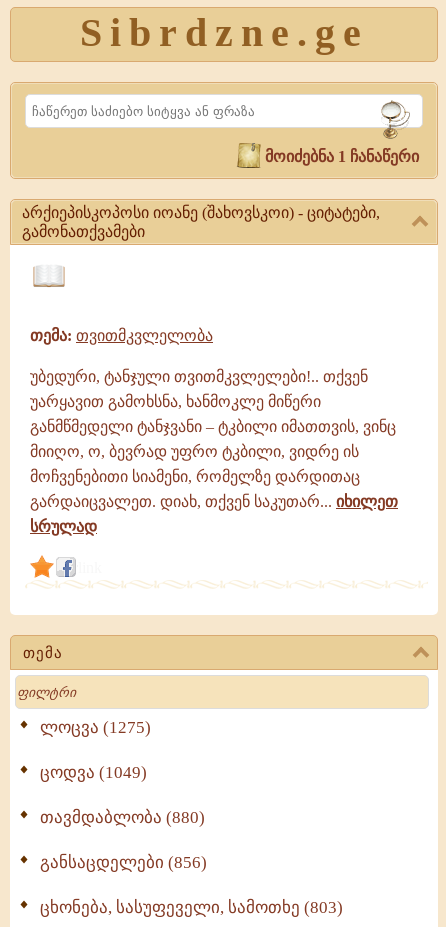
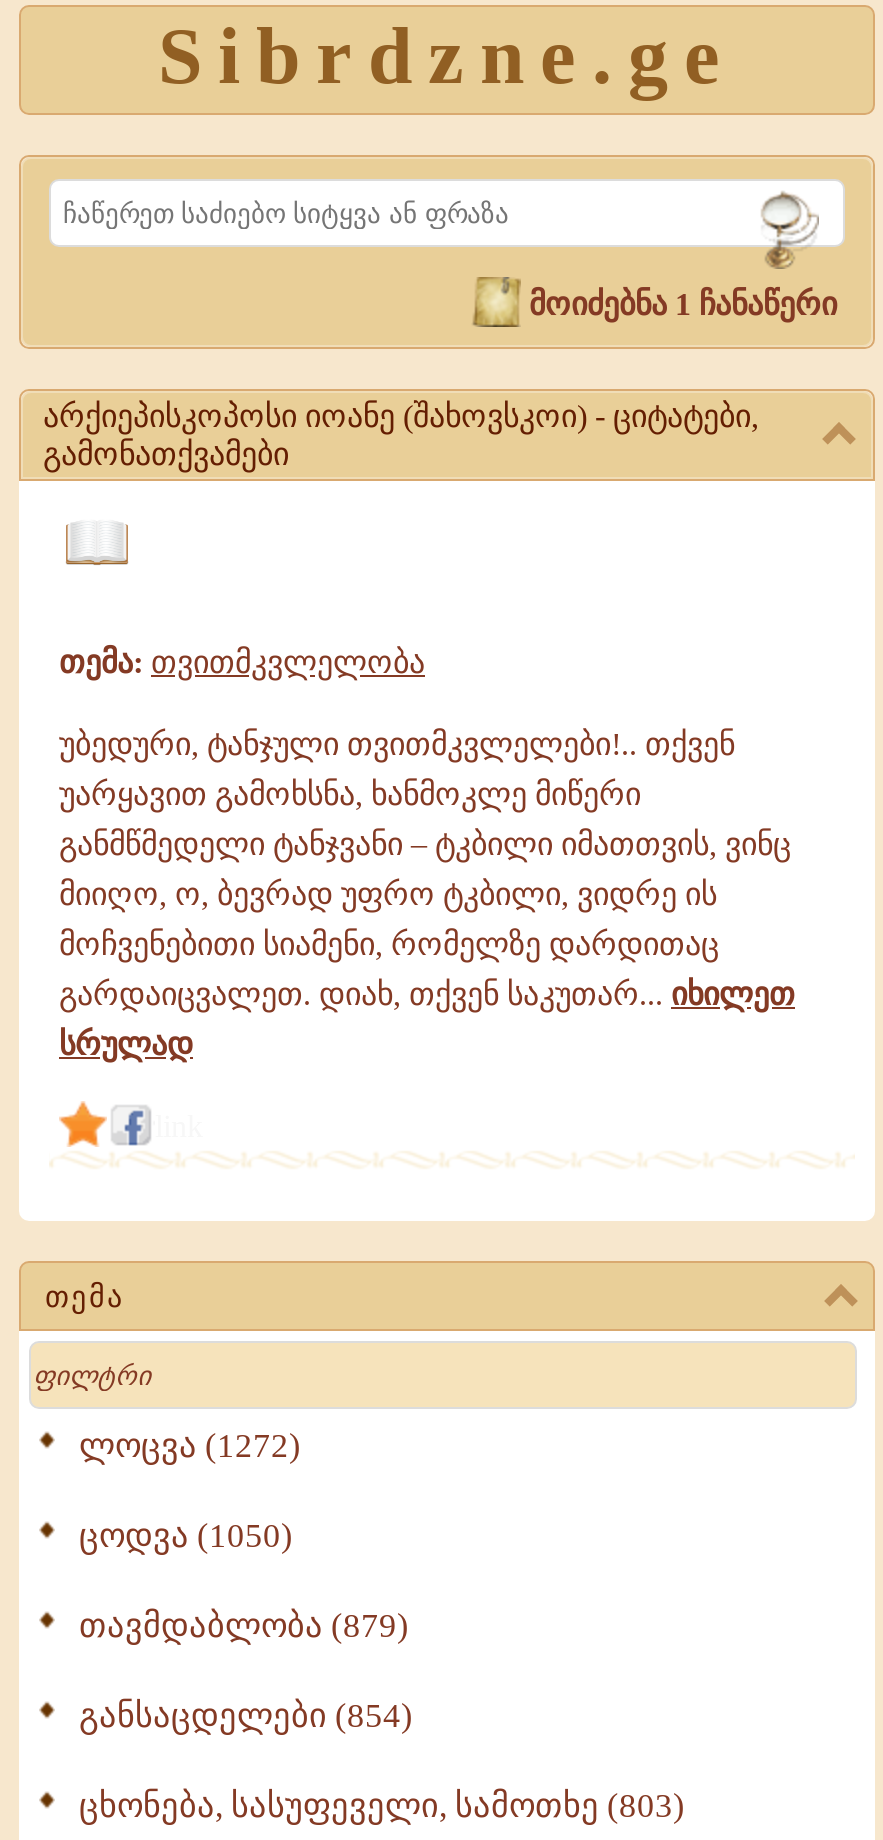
- ლოცვა (1275)
+ ლოცვა (1272)

- ცოდვა (1049)
+ ცოდვა (1050)

- თავმდაბლობა (880)
+ თავმდაბლობა (879)

- განსაცდელები (856)
+ განსაცდელები (854)
